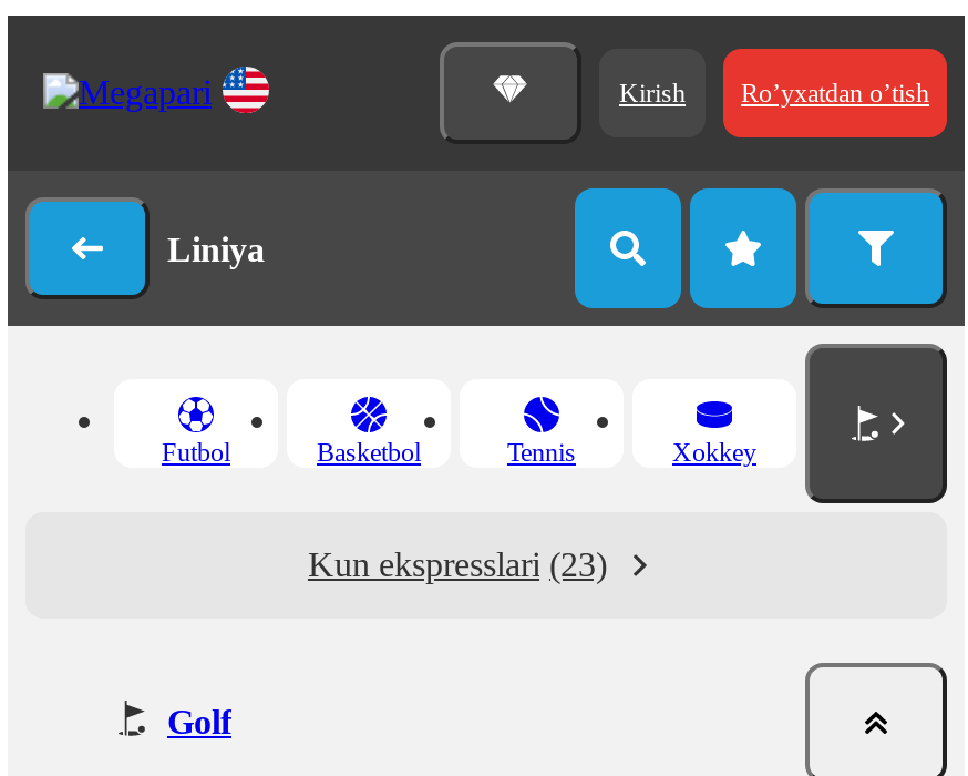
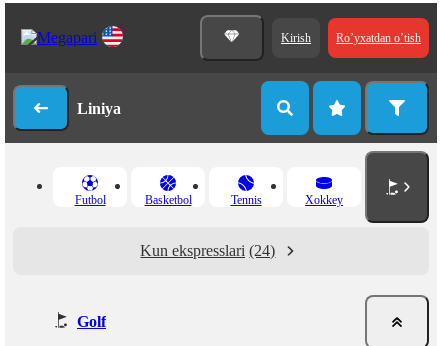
- Kun ekspresslari (23)
+ Kun ekspresslari (24)
